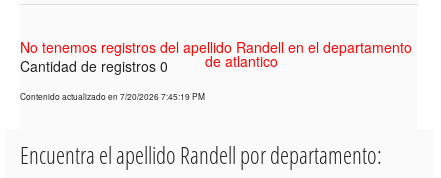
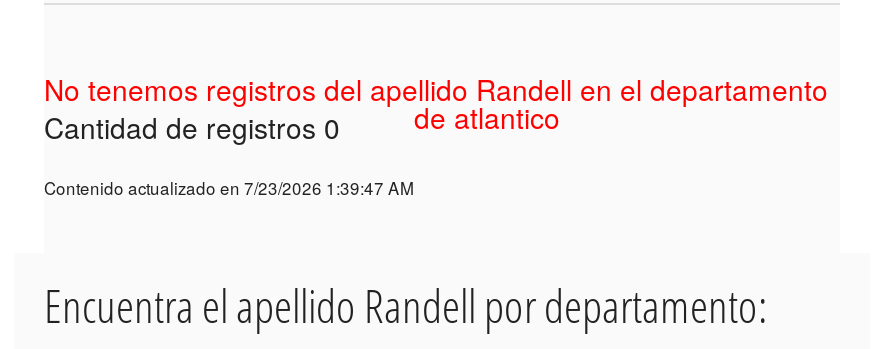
- Contenido actualizado en 7/20/2026 7:45:19 PM
+ Contenido actualizado en 7/23/2026 1:39:47 AM
